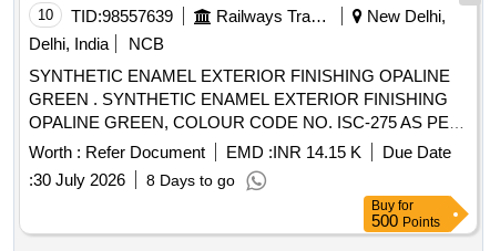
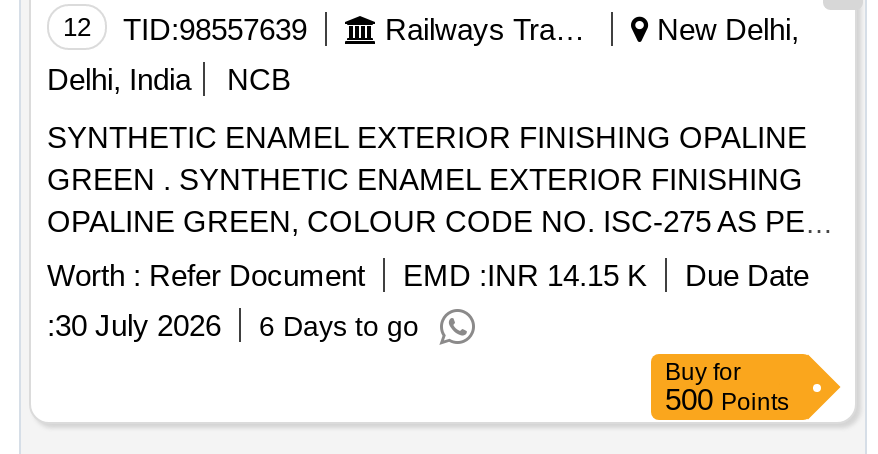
- 10 TID:98557639
+ 12 TID:98557639

- :30 July 2026 8 Days to go
+ :30 July 2026 6 Days to go
